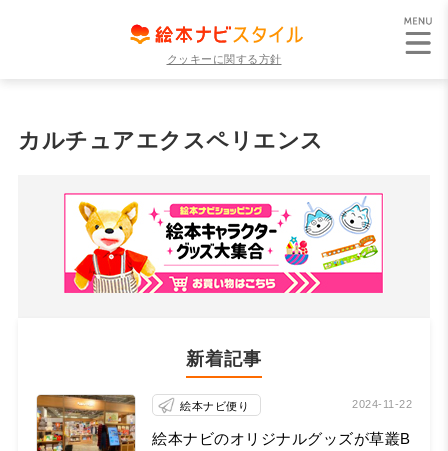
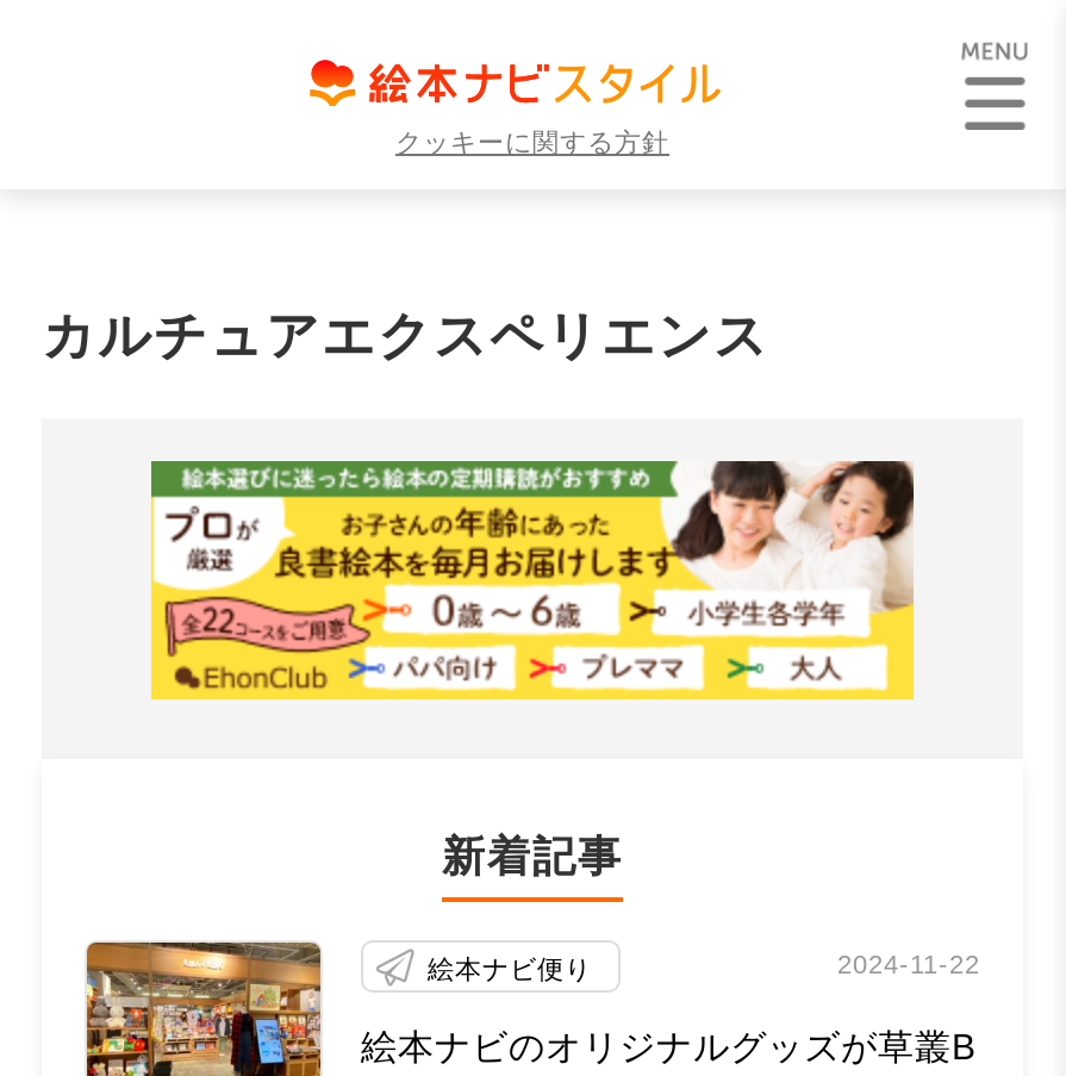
- [image]
+ [image]
